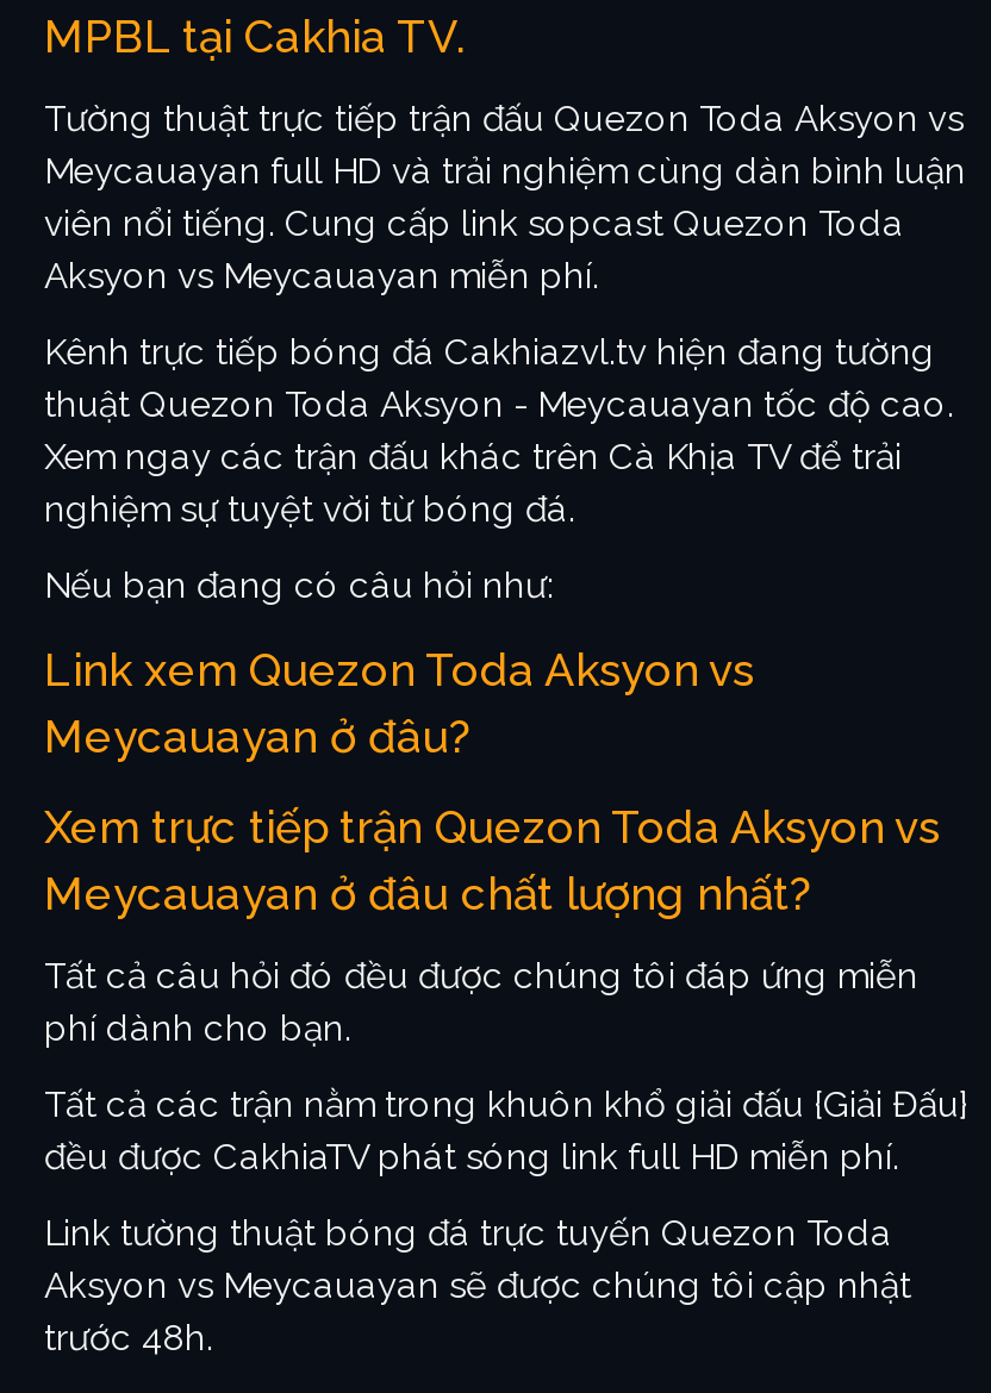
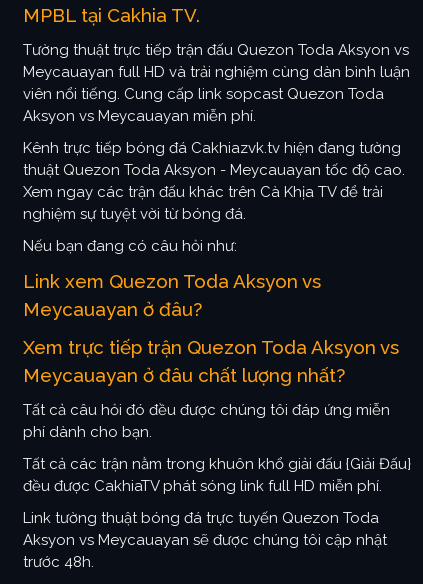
- Kênh trực tiếp bóng đá Cakhiazvl.tv hiện đang tường
+ Kênh trực tiếp bóng đá Cakhiazvk.tv hiện đang tường
